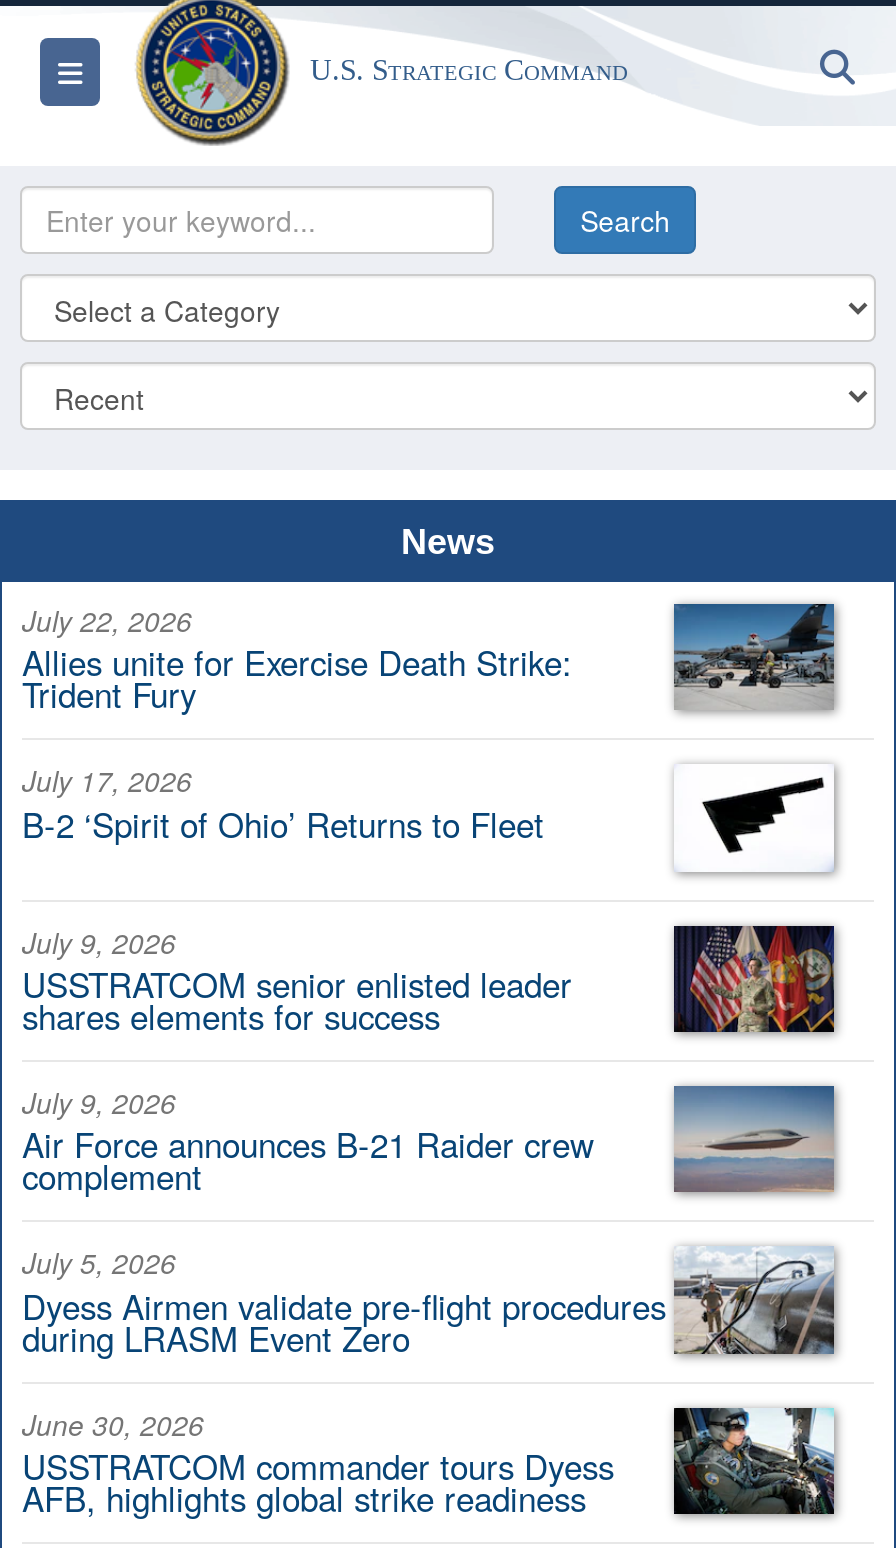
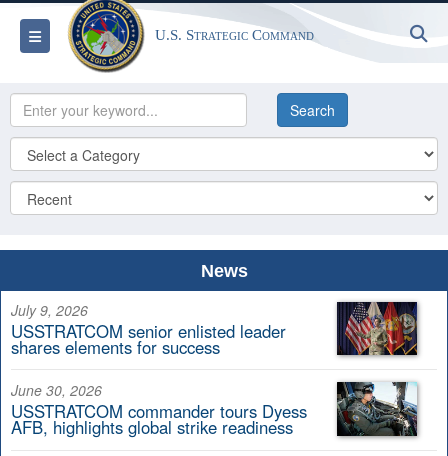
- July 22, 2026
- Allies unite for Exercise Death Strike:
- Trident Fury
- July 17, 2026
- B-2 ‘Spirit of Ohio’ Returns to Fleet

- [image]

- [image]

- [image]
- July 9, 2026
- Air Force announces B-21 Raider crew
- complement
- July 5, 2026
- Dyess Airmen validate pre-flight procedures
- during LRASM Event Zero

- [image]
